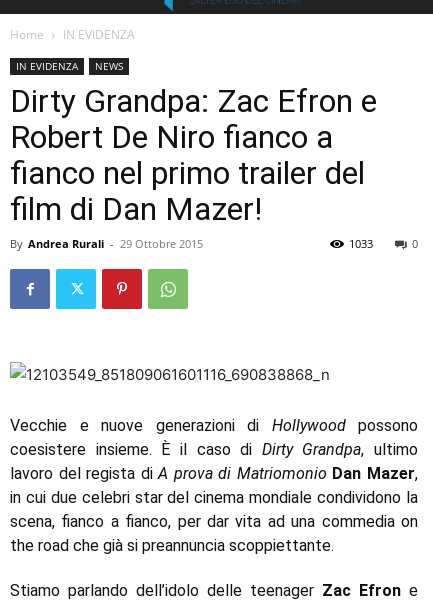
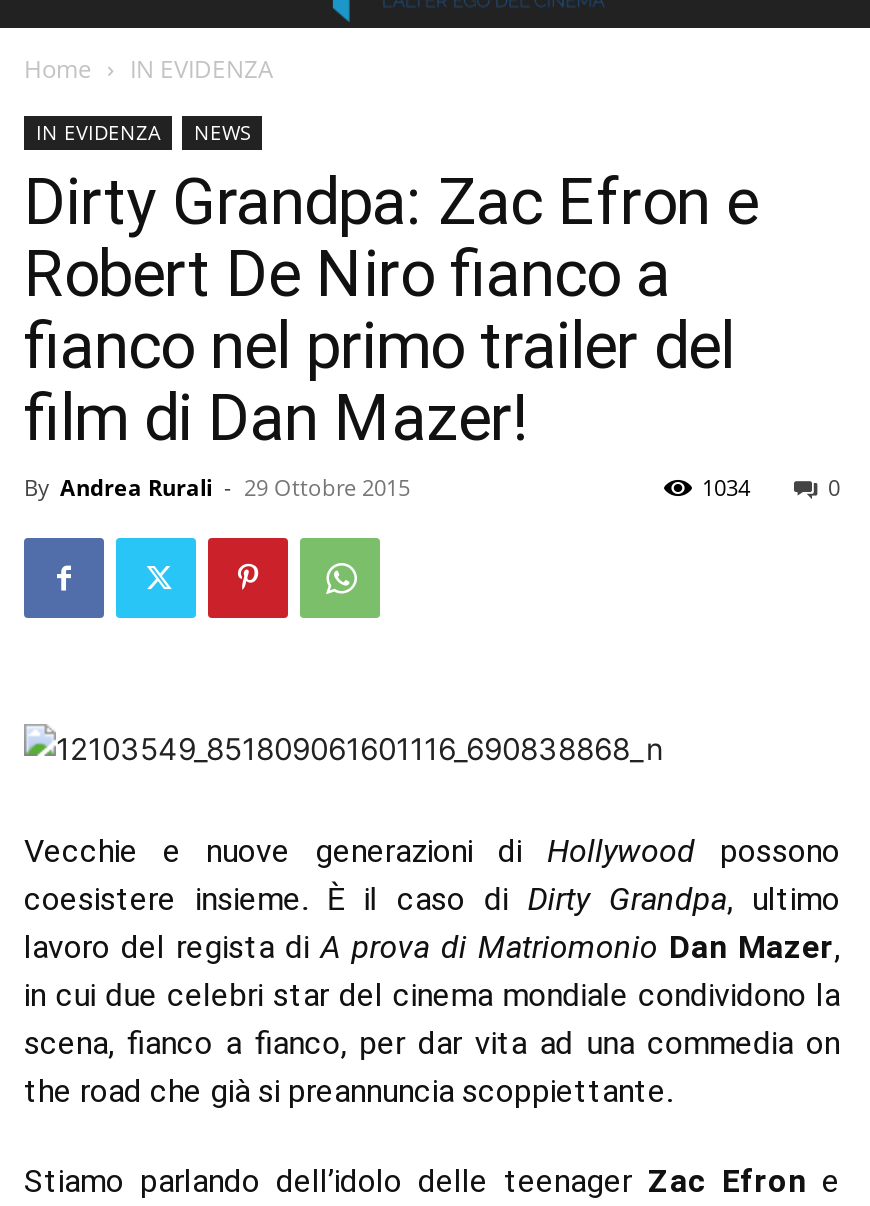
- 1033
+ 1034
